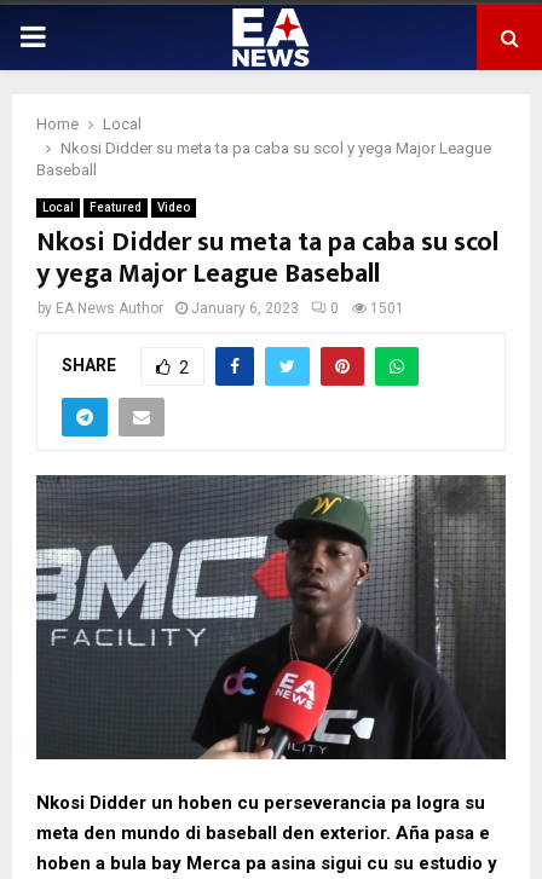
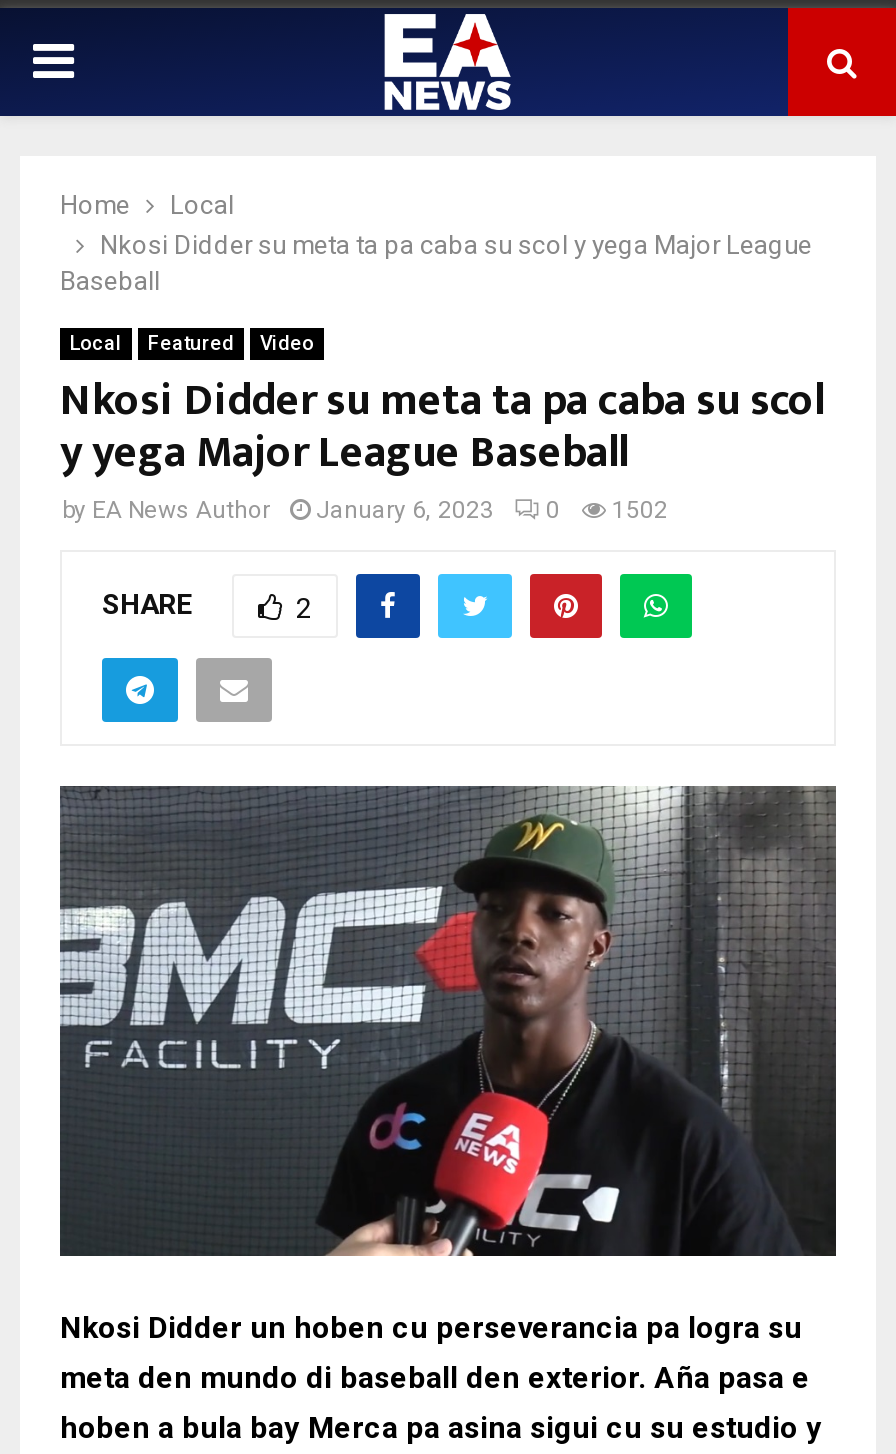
- by EA News Author January 6, 2023 0 1501
+ by EA News Author January 6, 2023 0 1502
